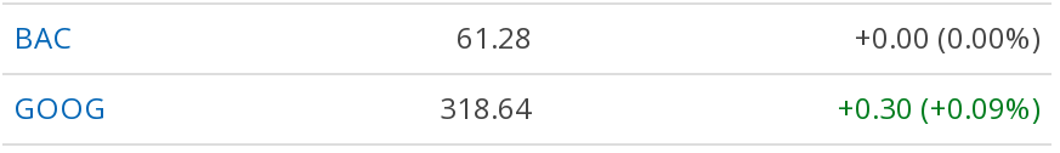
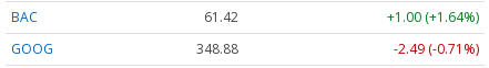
- 61.28
+ 61.42

- +0.00 (0.00%)
+ +1.00 (+1.64%)

- 318.64
+ 348.88

- +0.30 (+0.09%)
+ -2.49 (-0.71%)
